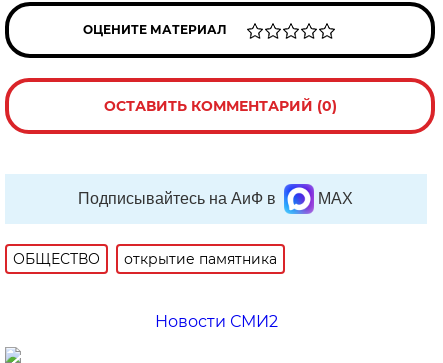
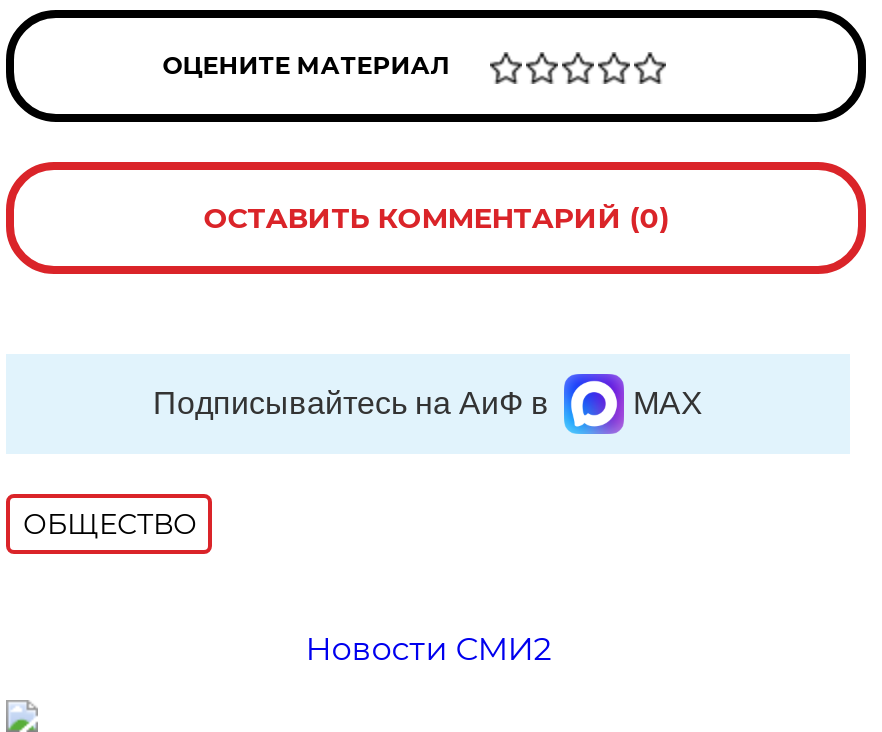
- открытие памятника
